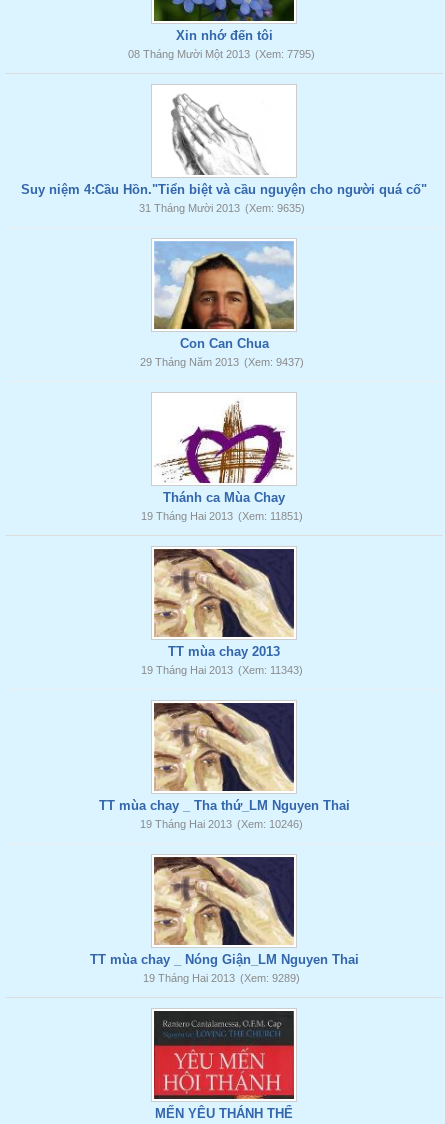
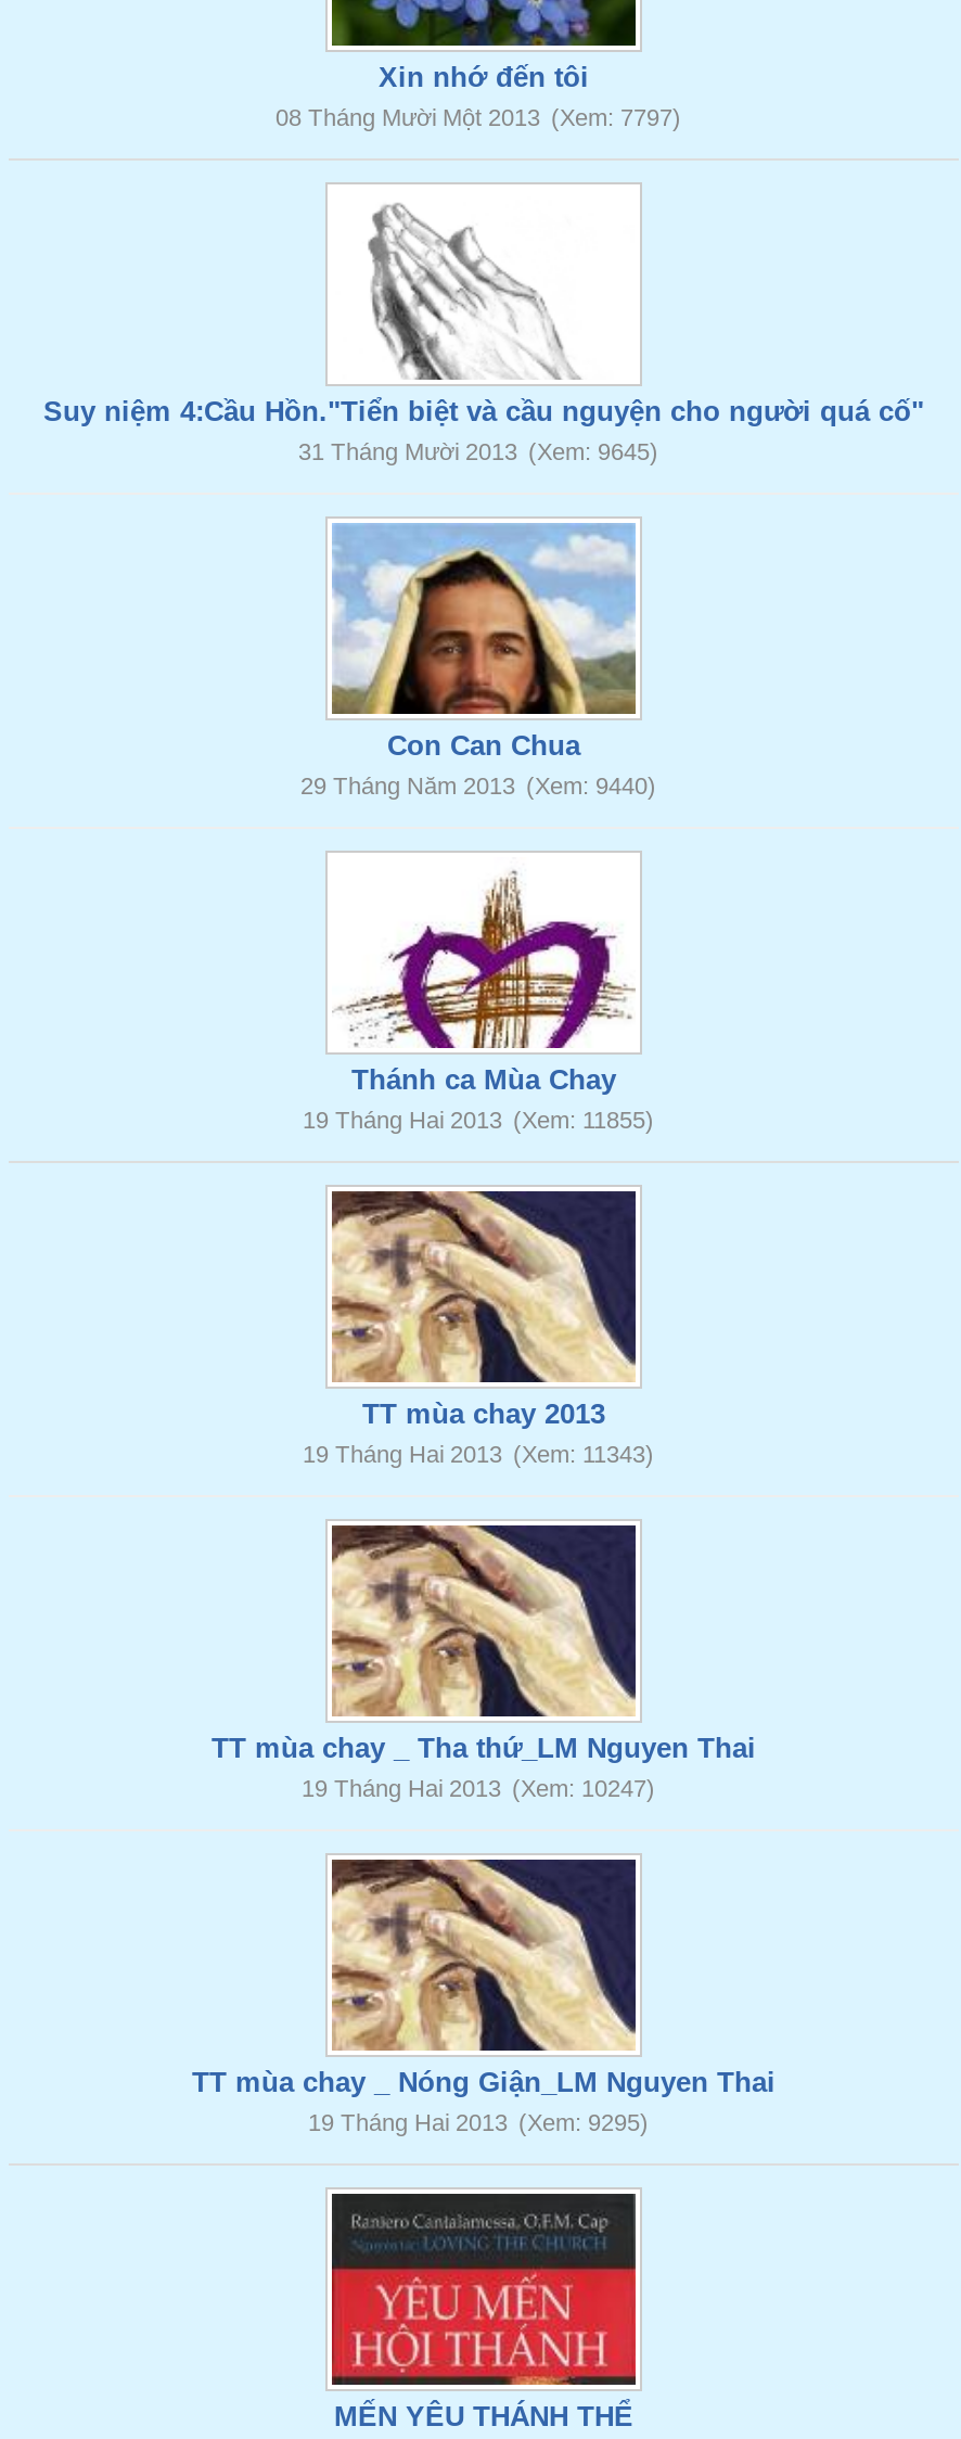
- 08 Tháng Mười Một 2013 (Xem: 7795)
+ 08 Tháng Mười Một 2013 (Xem: 7797)

- 31 Tháng Mười 2013 (Xem: 9635)
+ 31 Tháng Mười 2013 (Xem: 9645)

- 29 Tháng Năm 2013 (Xem: 9437)
+ 29 Tháng Năm 2013 (Xem: 9440)

- 19 Tháng Hai 2013 (Xem: 11851)
+ 19 Tháng Hai 2013 (Xem: 11855)

- 19 Tháng Hai 2013 (Xem: 10246)
+ 19 Tháng Hai 2013 (Xem: 10247)

- 19 Tháng Hai 2013 (Xem: 9289)
+ 19 Tháng Hai 2013 (Xem: 9295)
